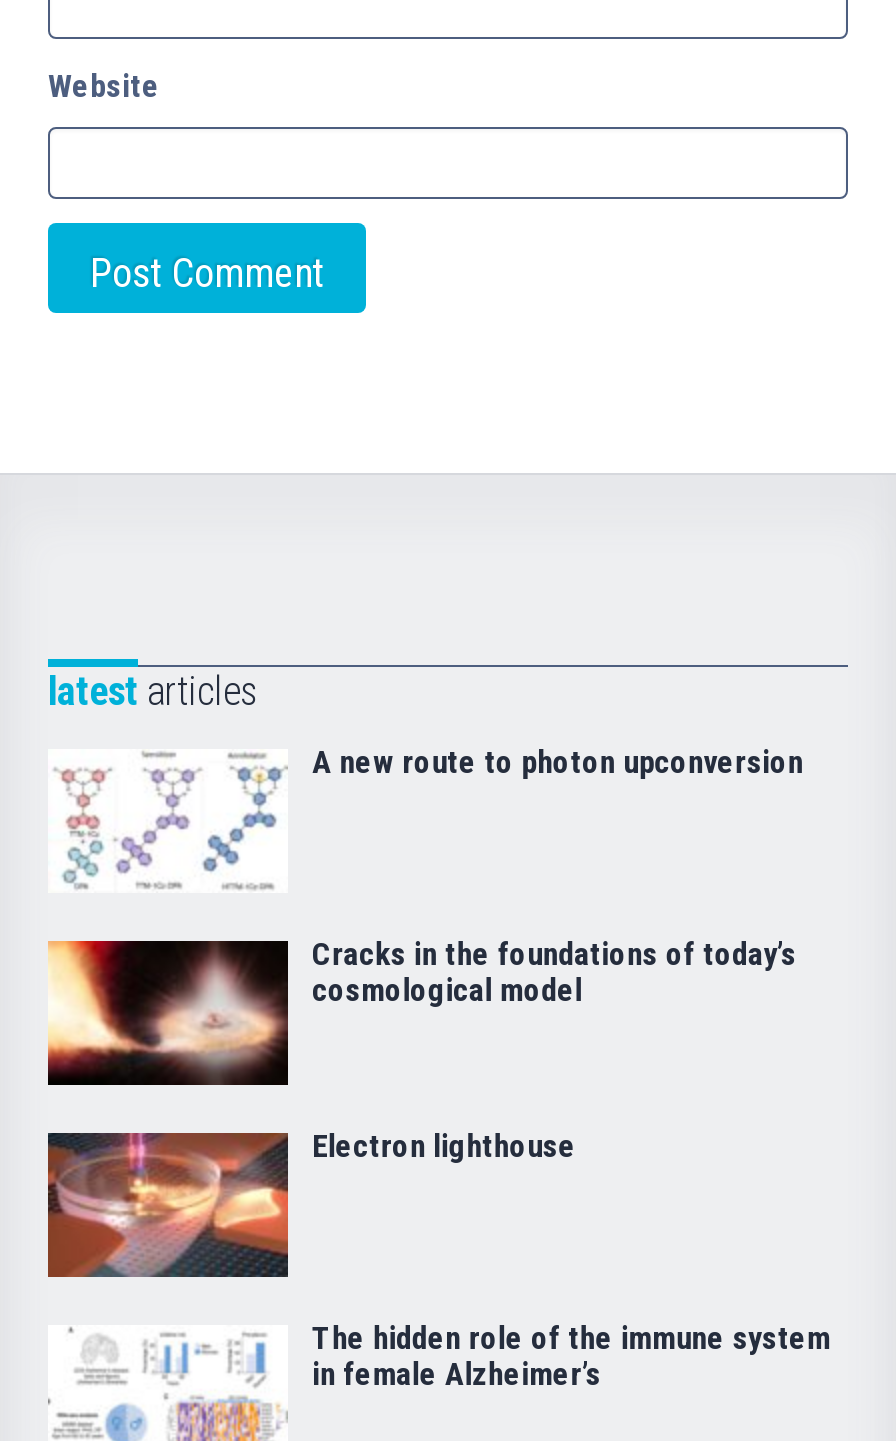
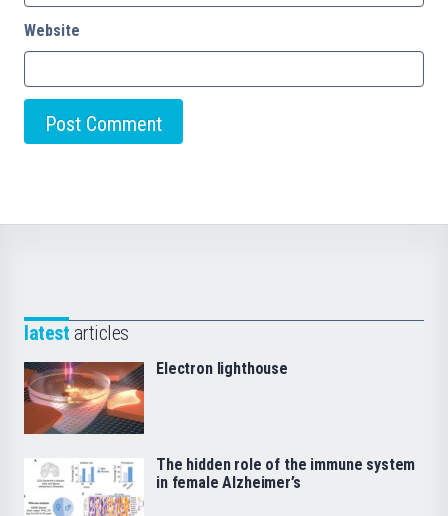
- [image]
- A new route to photon upconversion

- [image]
- Cracks in the foundations of today’s
- cosmological model
